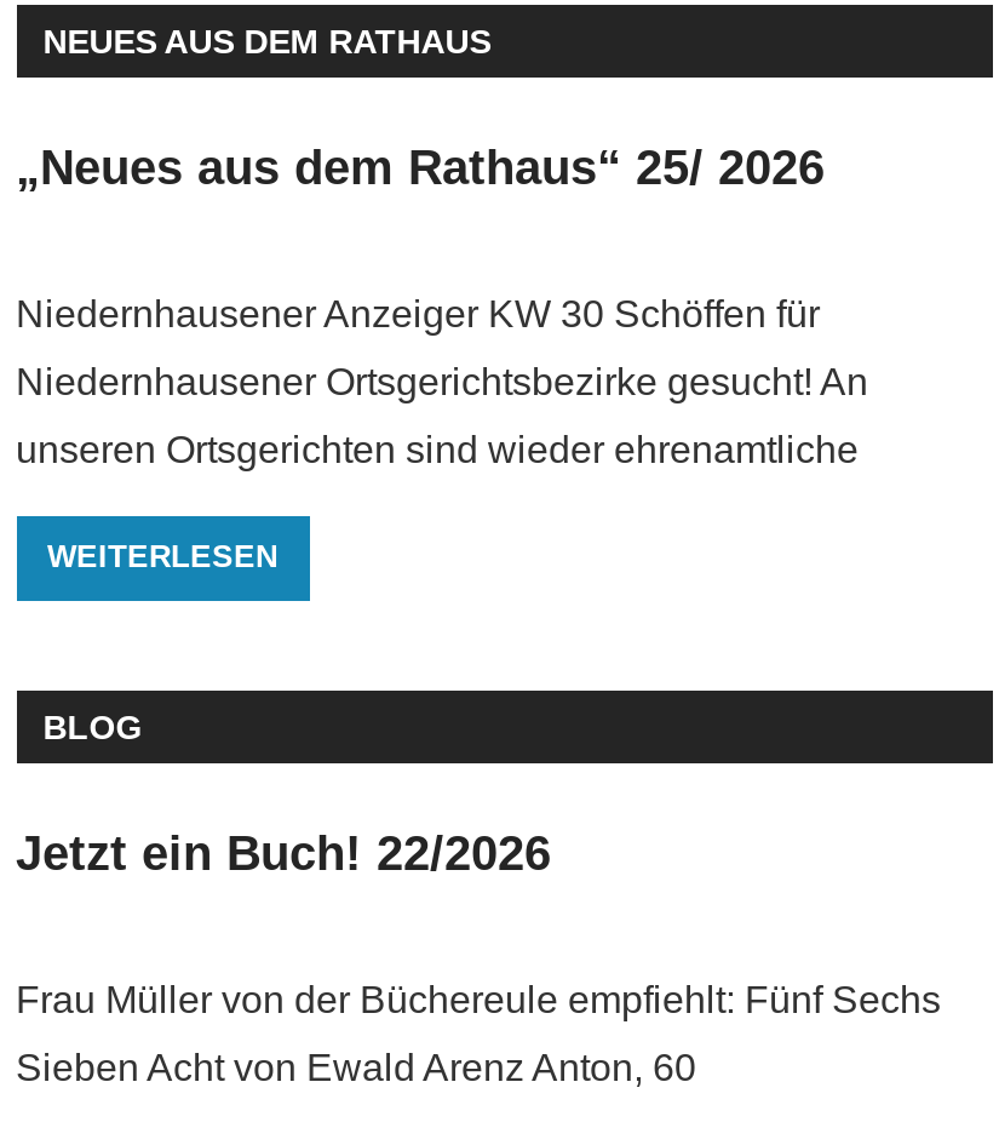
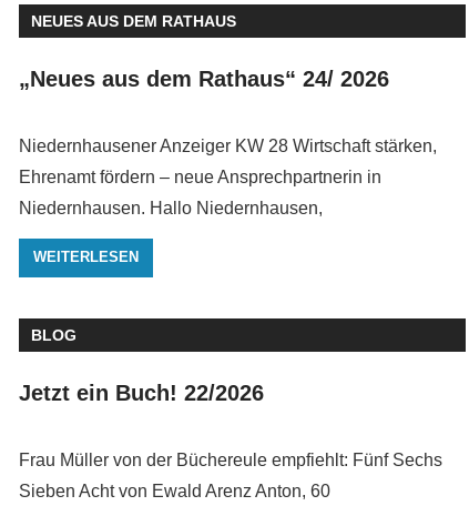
- „Neues aus dem Rathaus“ 25/ 2026
+ „Neues aus dem Rathaus“ 24/ 2026

- Niedernhausener Anzeiger KW 30 Schöffen für
+ Niedernhausener Anzeiger KW 28 Wirtschaft stärken,

- Niedernhausener Ortsgerichtsbezirke gesucht! An
+ Ehrenamt fördern – neue Ansprechpartnerin in

- unseren Ortsgerichten sind wieder ehrenamtliche
+ Niedernhausen. Hallo Niedernhausen,
